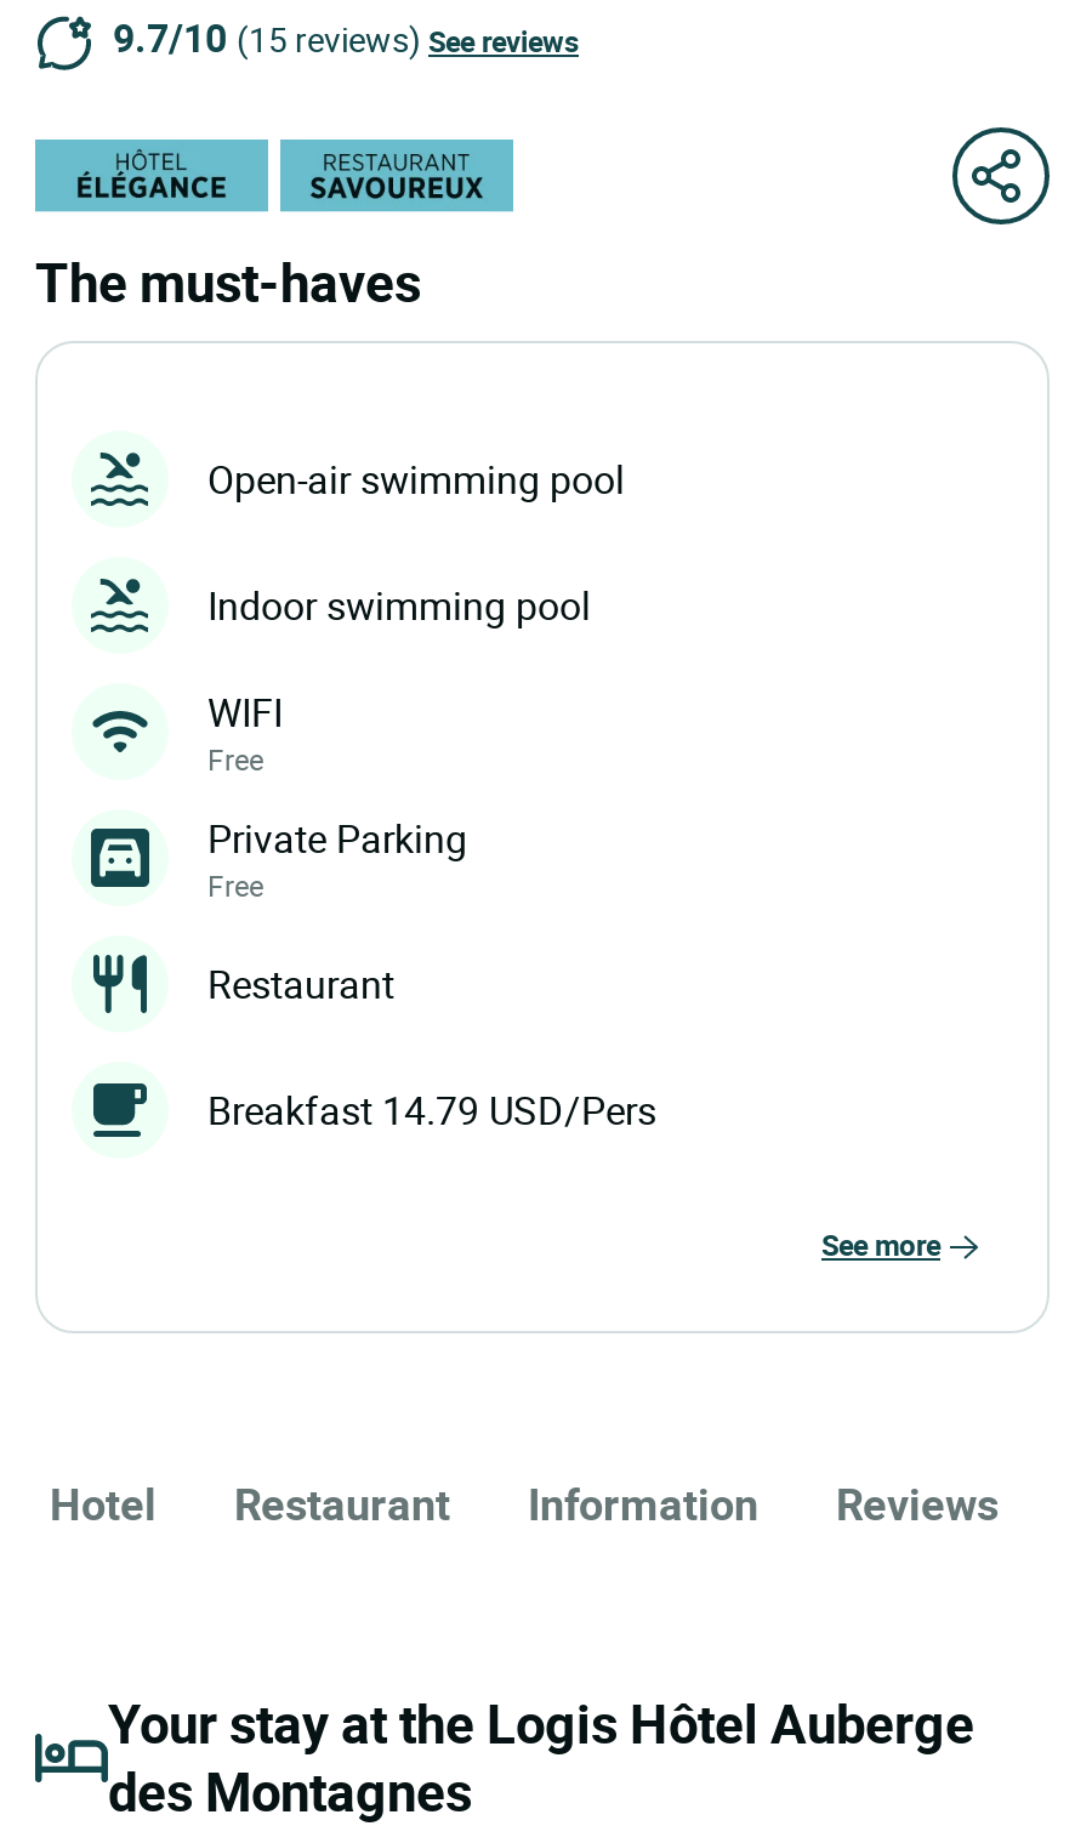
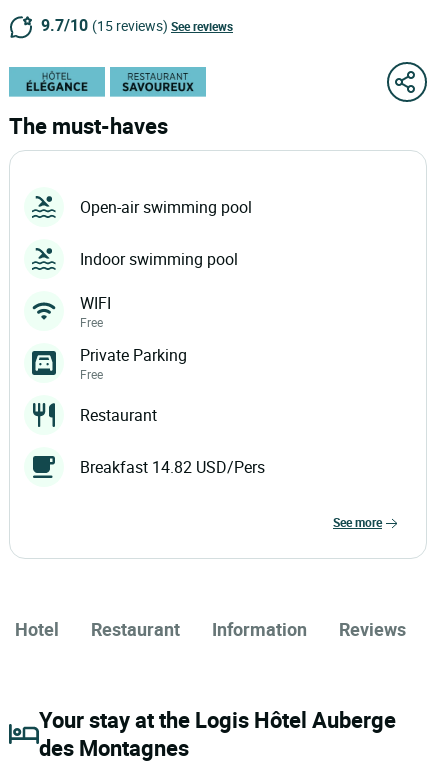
- Breakfast 14.79 USD/Pers
+ Breakfast 14.82 USD/Pers
